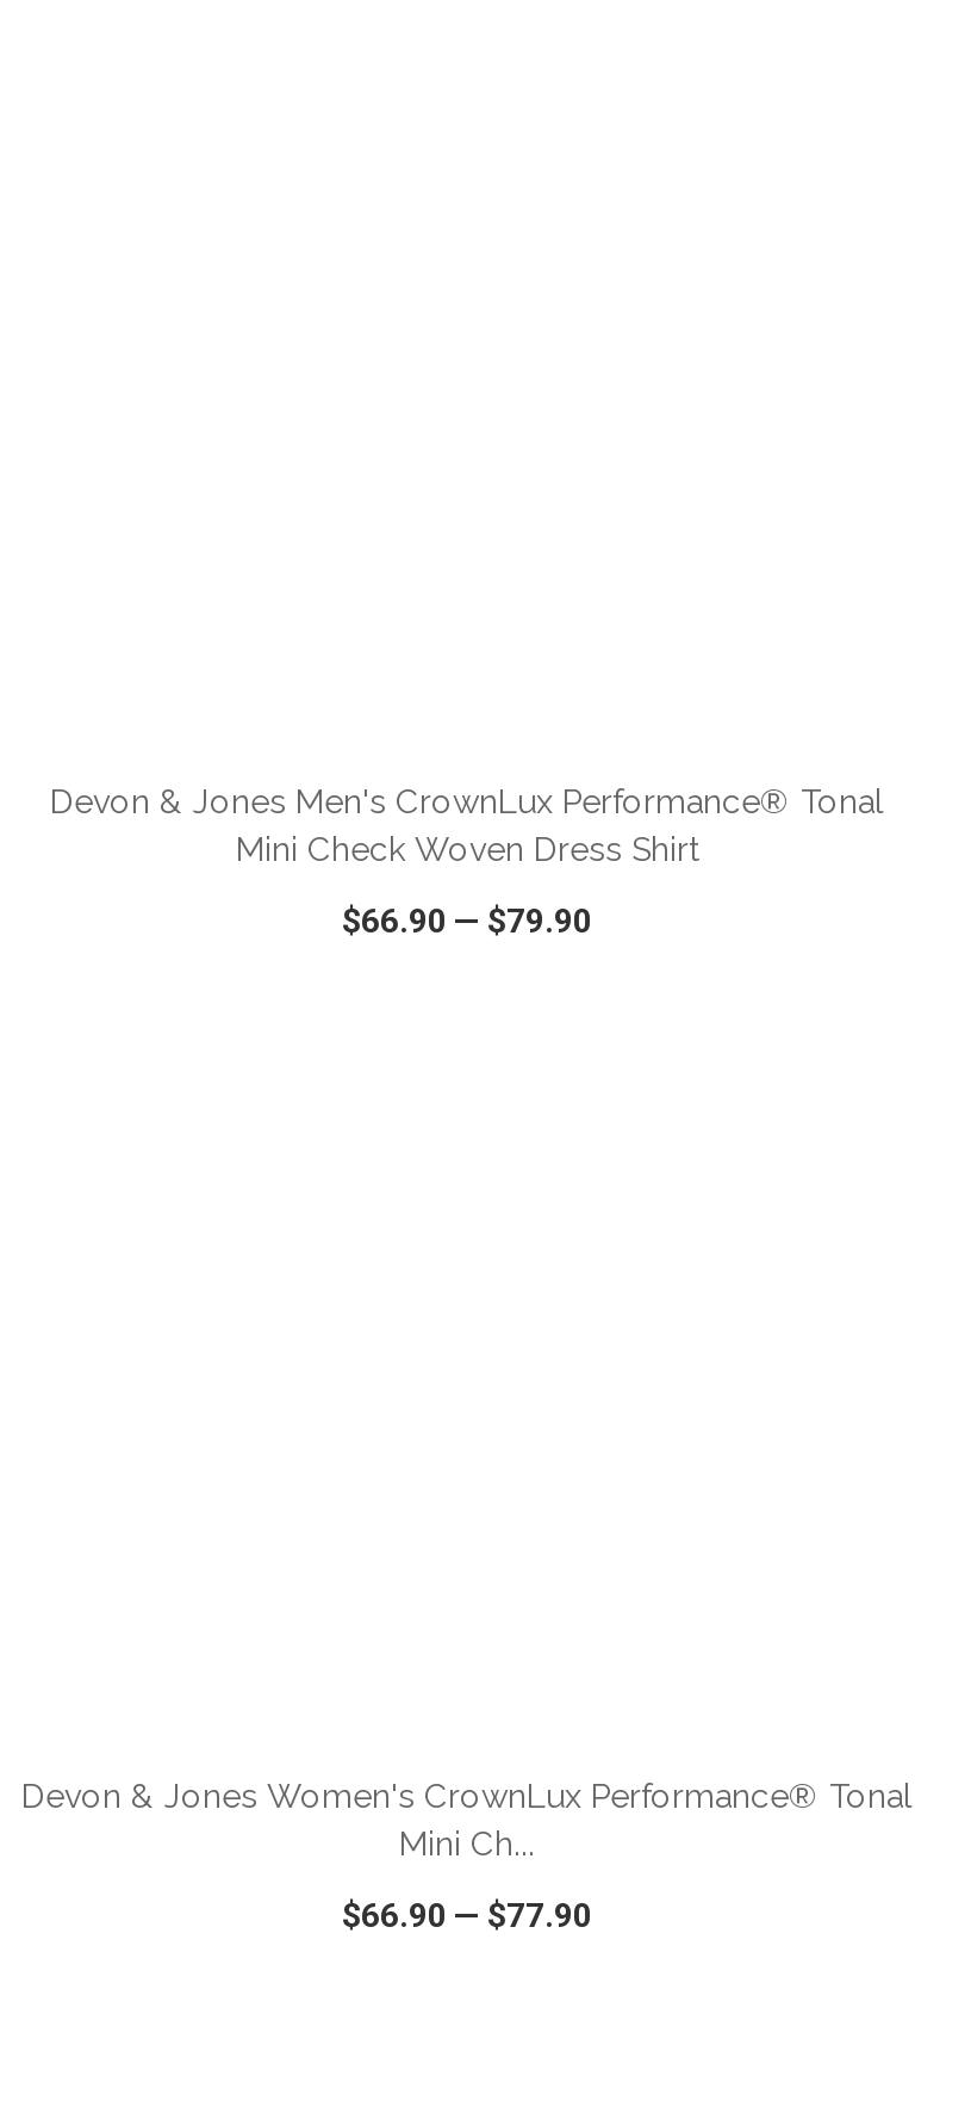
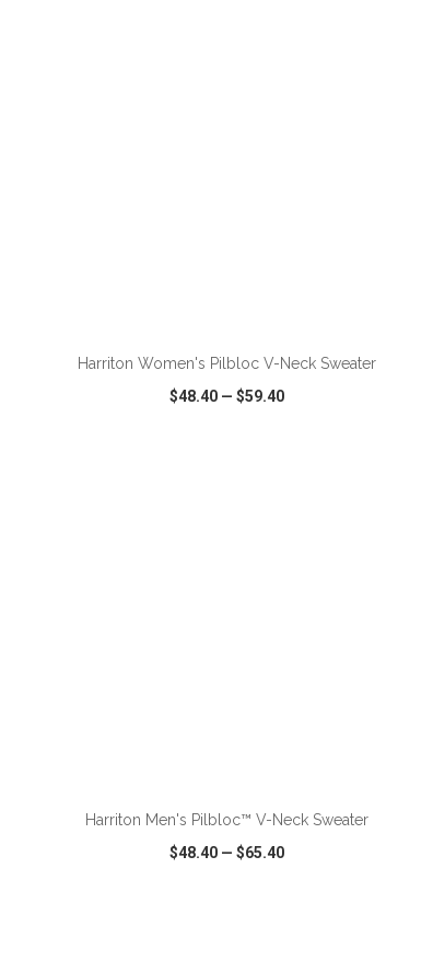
- Devon & Jones Men's CrownLux Performance® Tonal
- Mini Check Woven Dress Shirt
+ Harriton Women's Pilbloc V-Neck Sweater

- $66.90 — $79.90
+ $48.40 — $59.40

- Devon & Jones Women's CrownLux Performance® Tonal
- Mini Ch...
+ Harriton Men's Pilbloc™ V-Neck Sweater

- $66.90 — $77.90
+ $48.40 — $65.40
